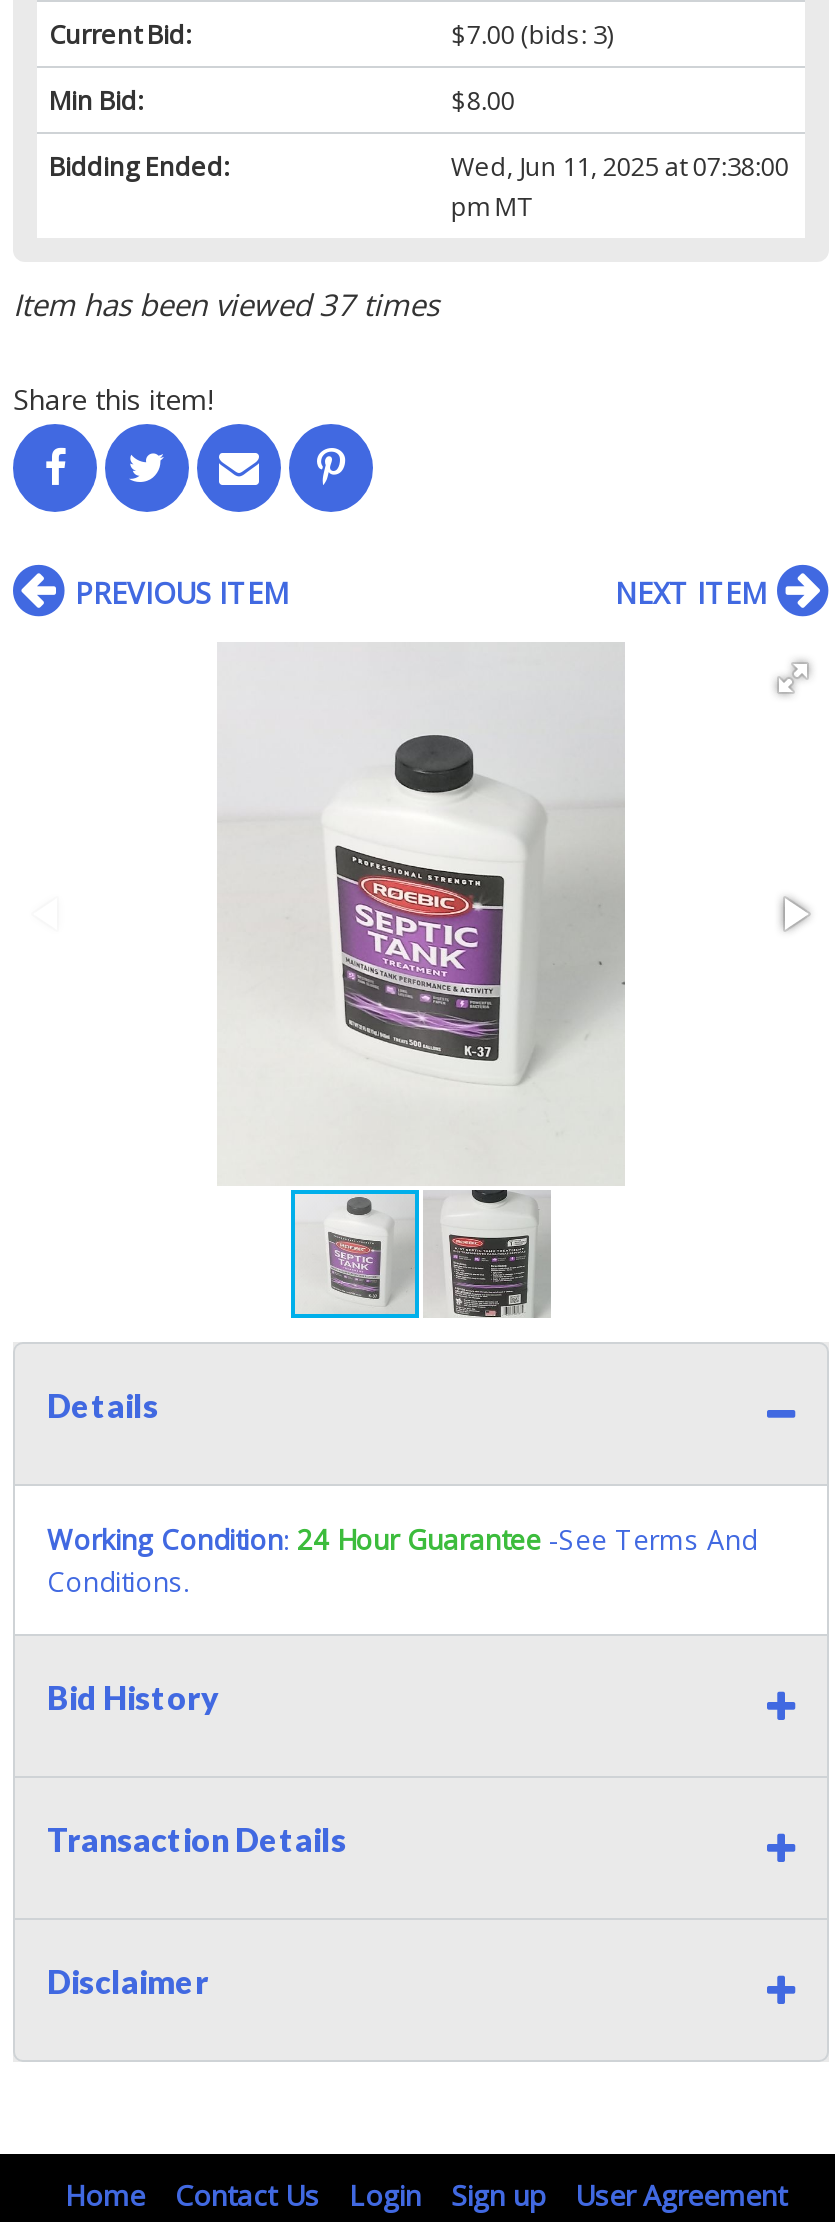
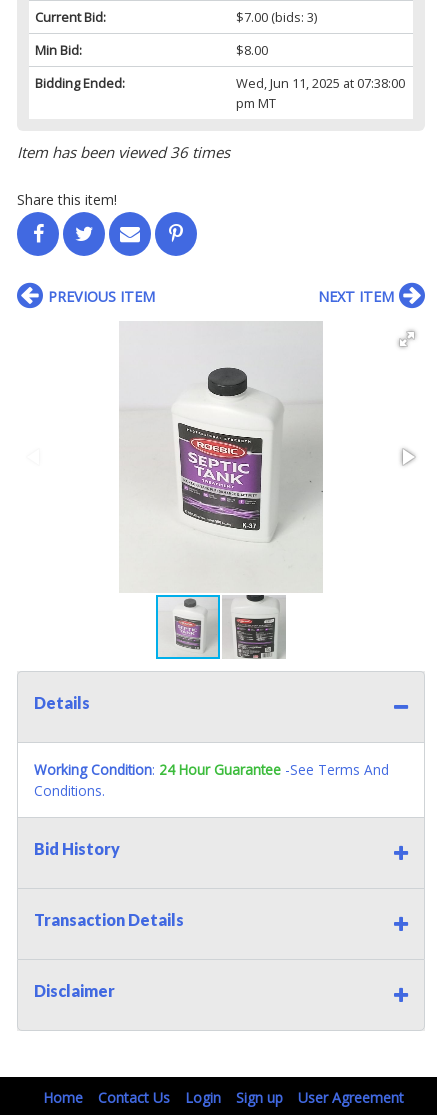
- Item has been viewed 37 times
+ Item has been viewed 36 times
